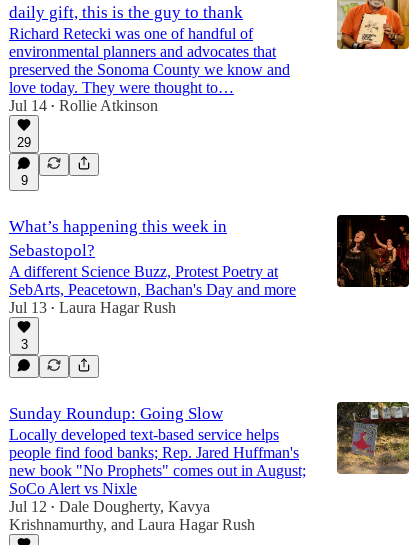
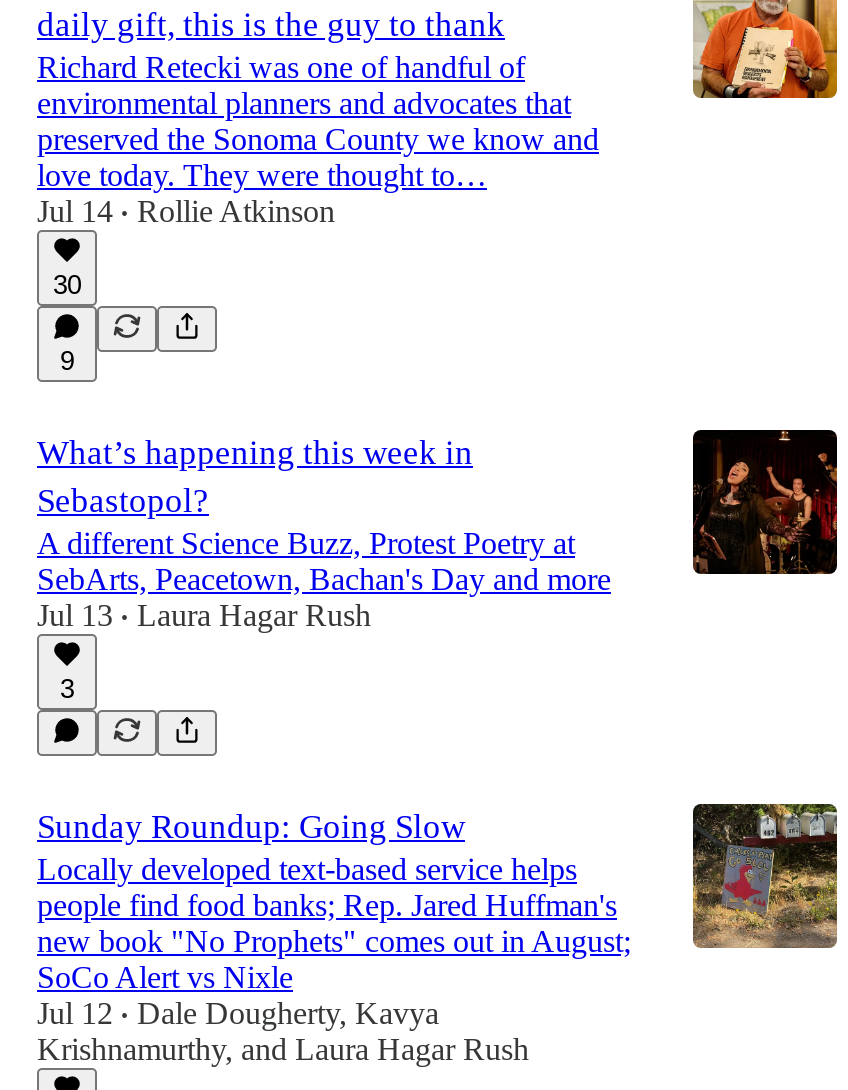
- 29
+ 30
